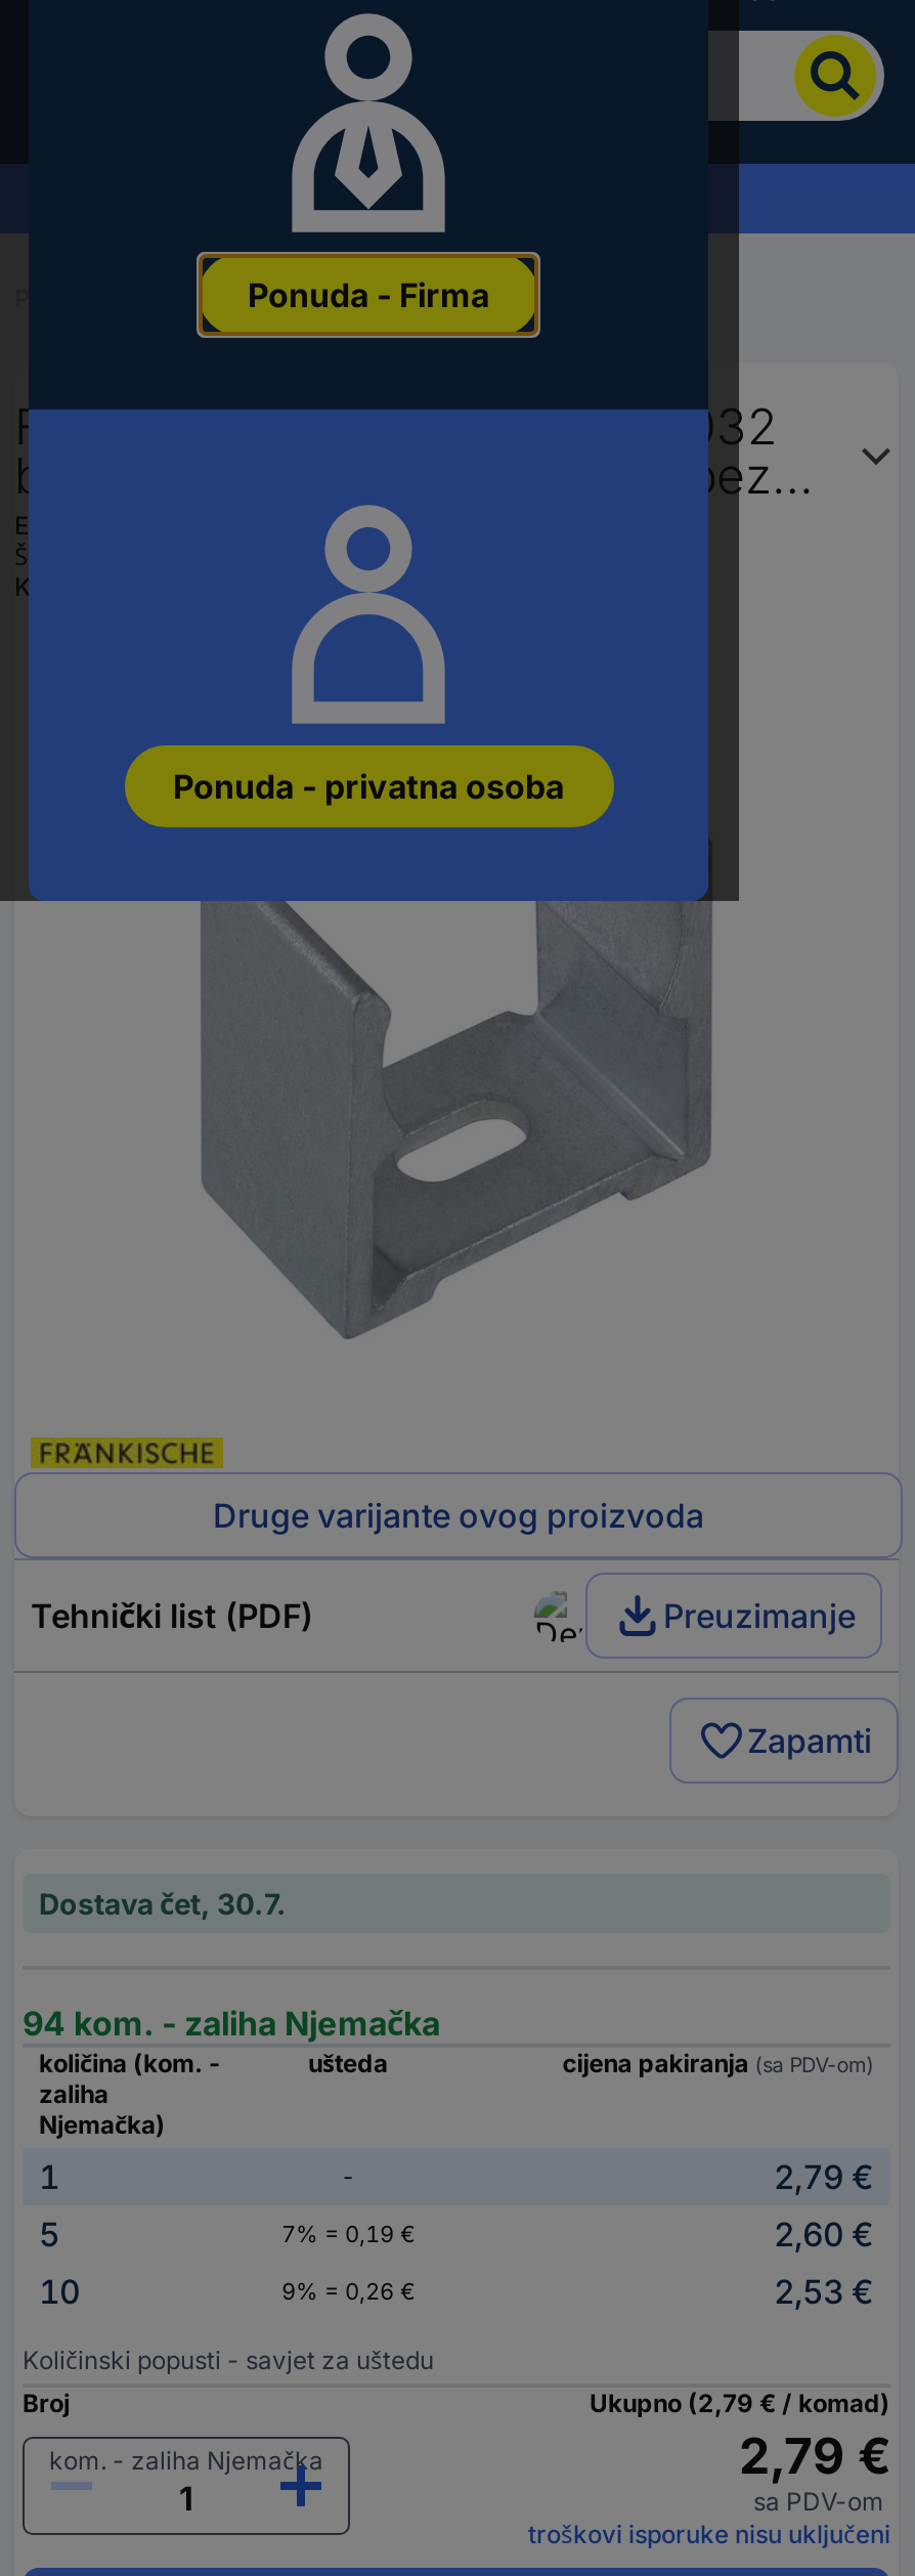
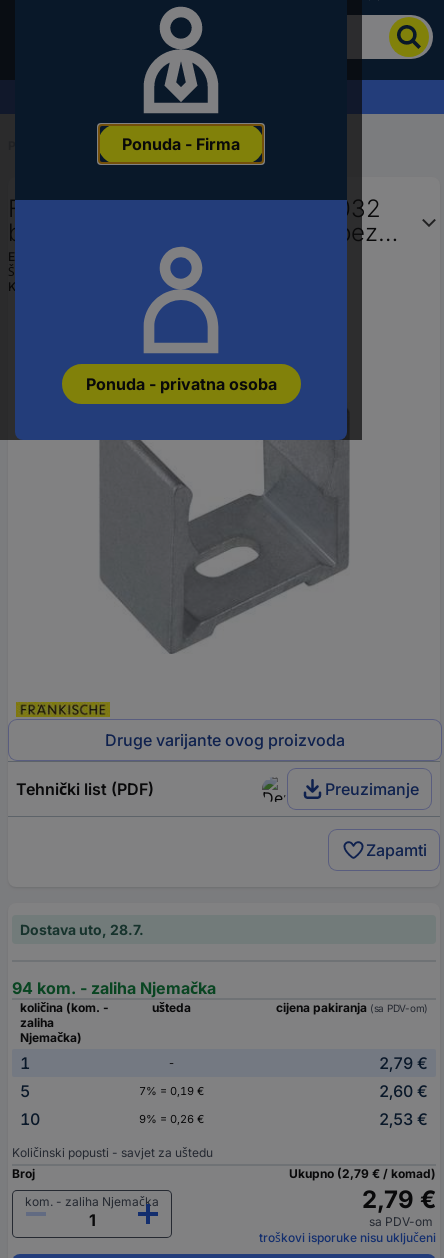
- Dostava čet, 30.7.
+ Dostava uto, 28.7.
